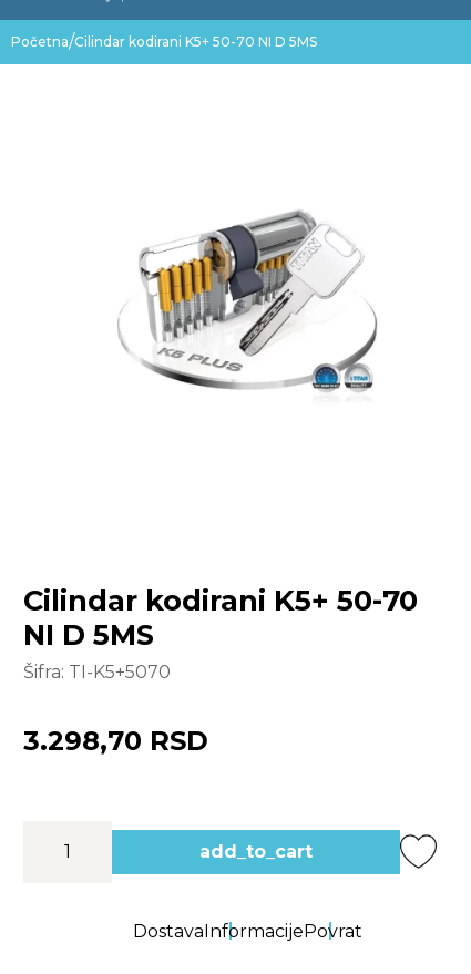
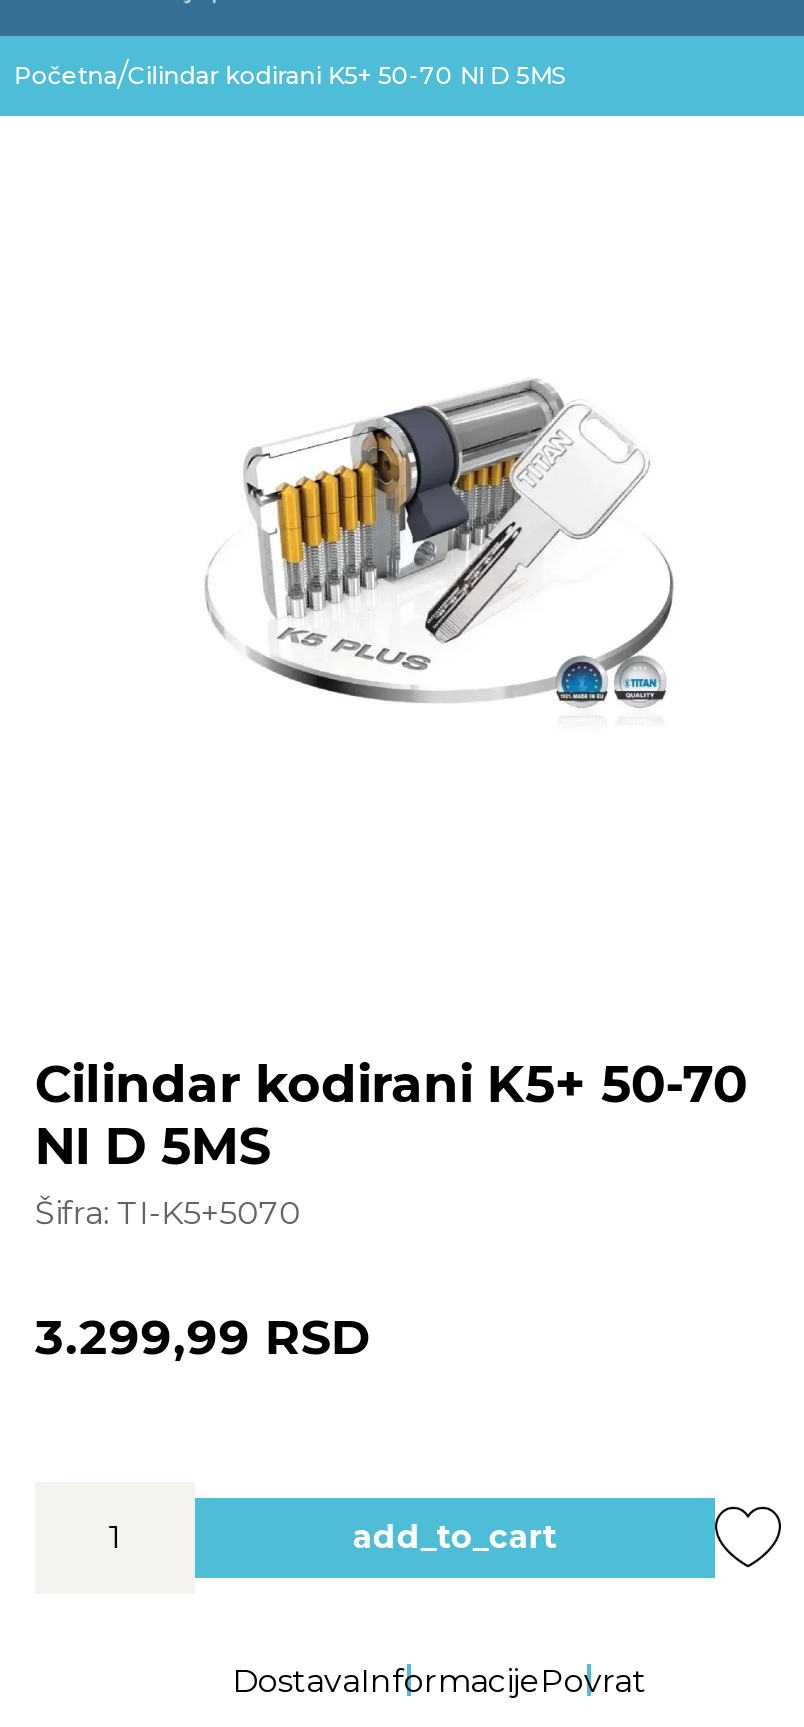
- 3.298,70 RSD
+ 3.299,99 RSD
